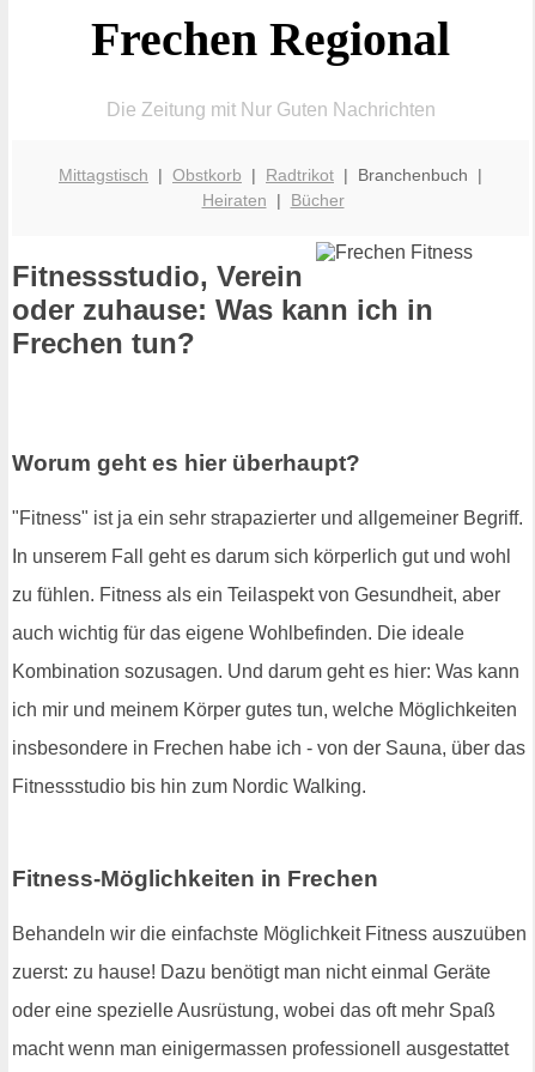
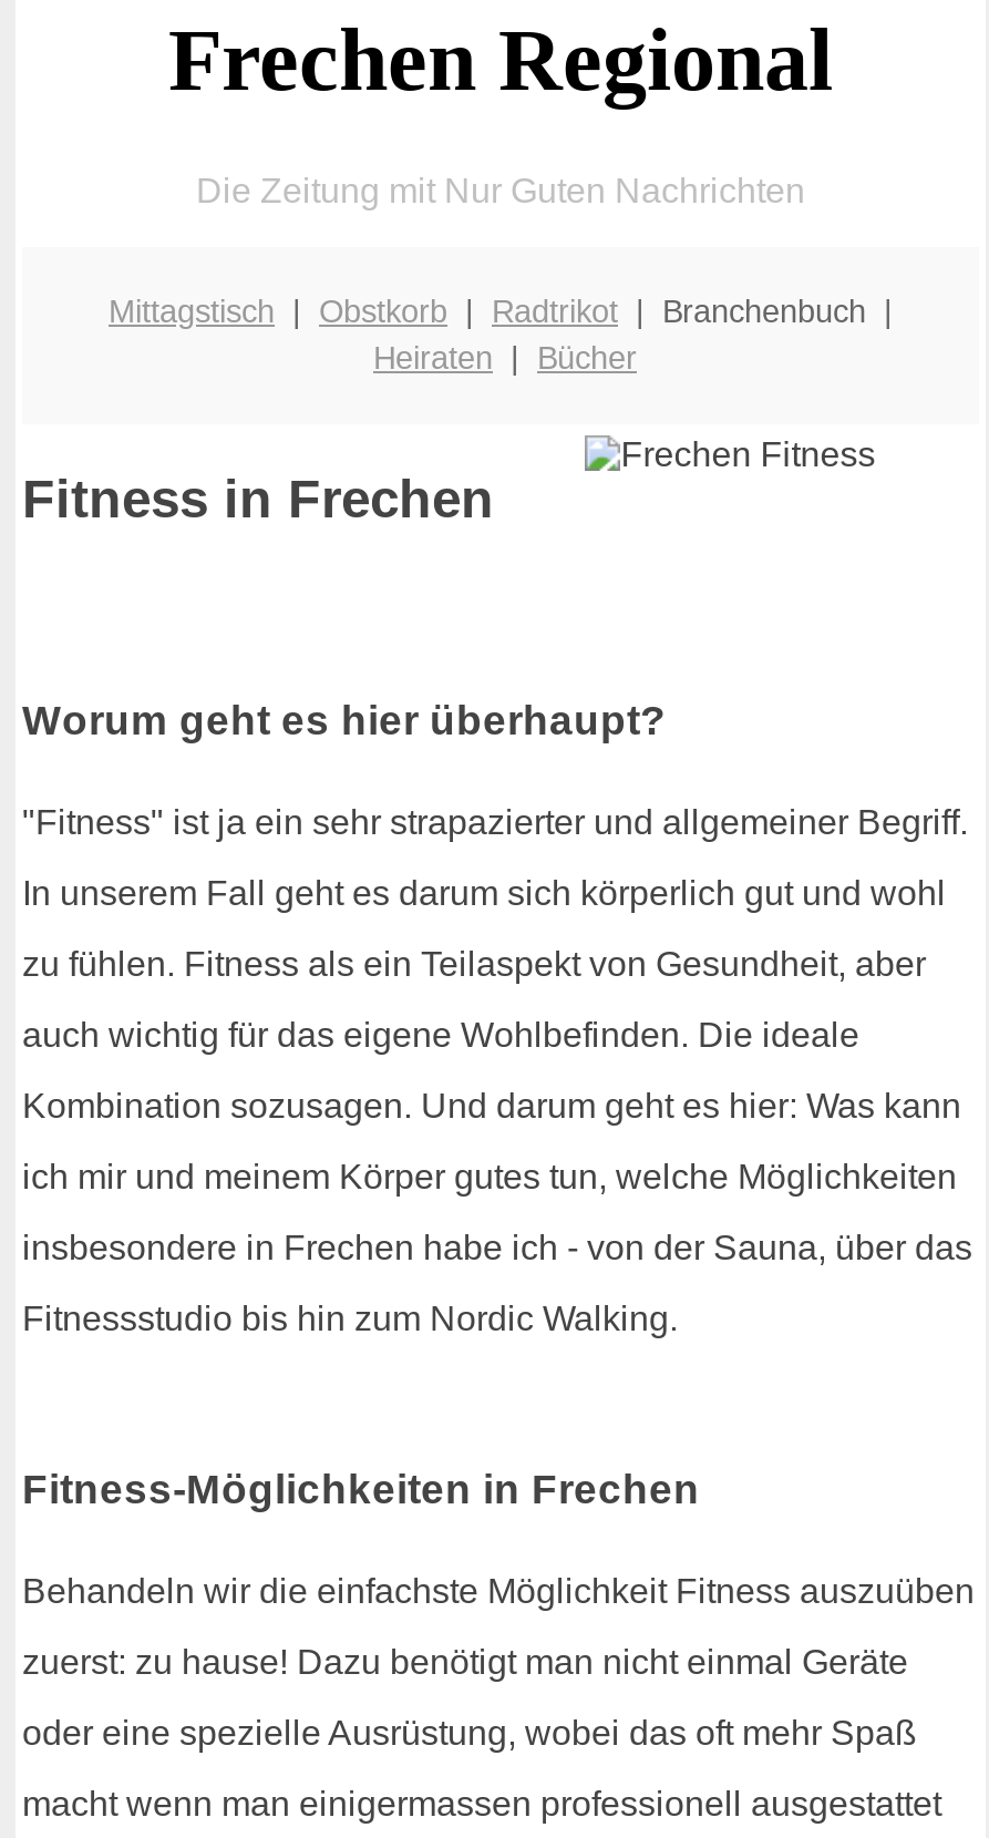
- Fitnessstudio, Verein
- oder zuhause: Was kann ich in
- Frechen tun?
+ Fitness in Frechen
